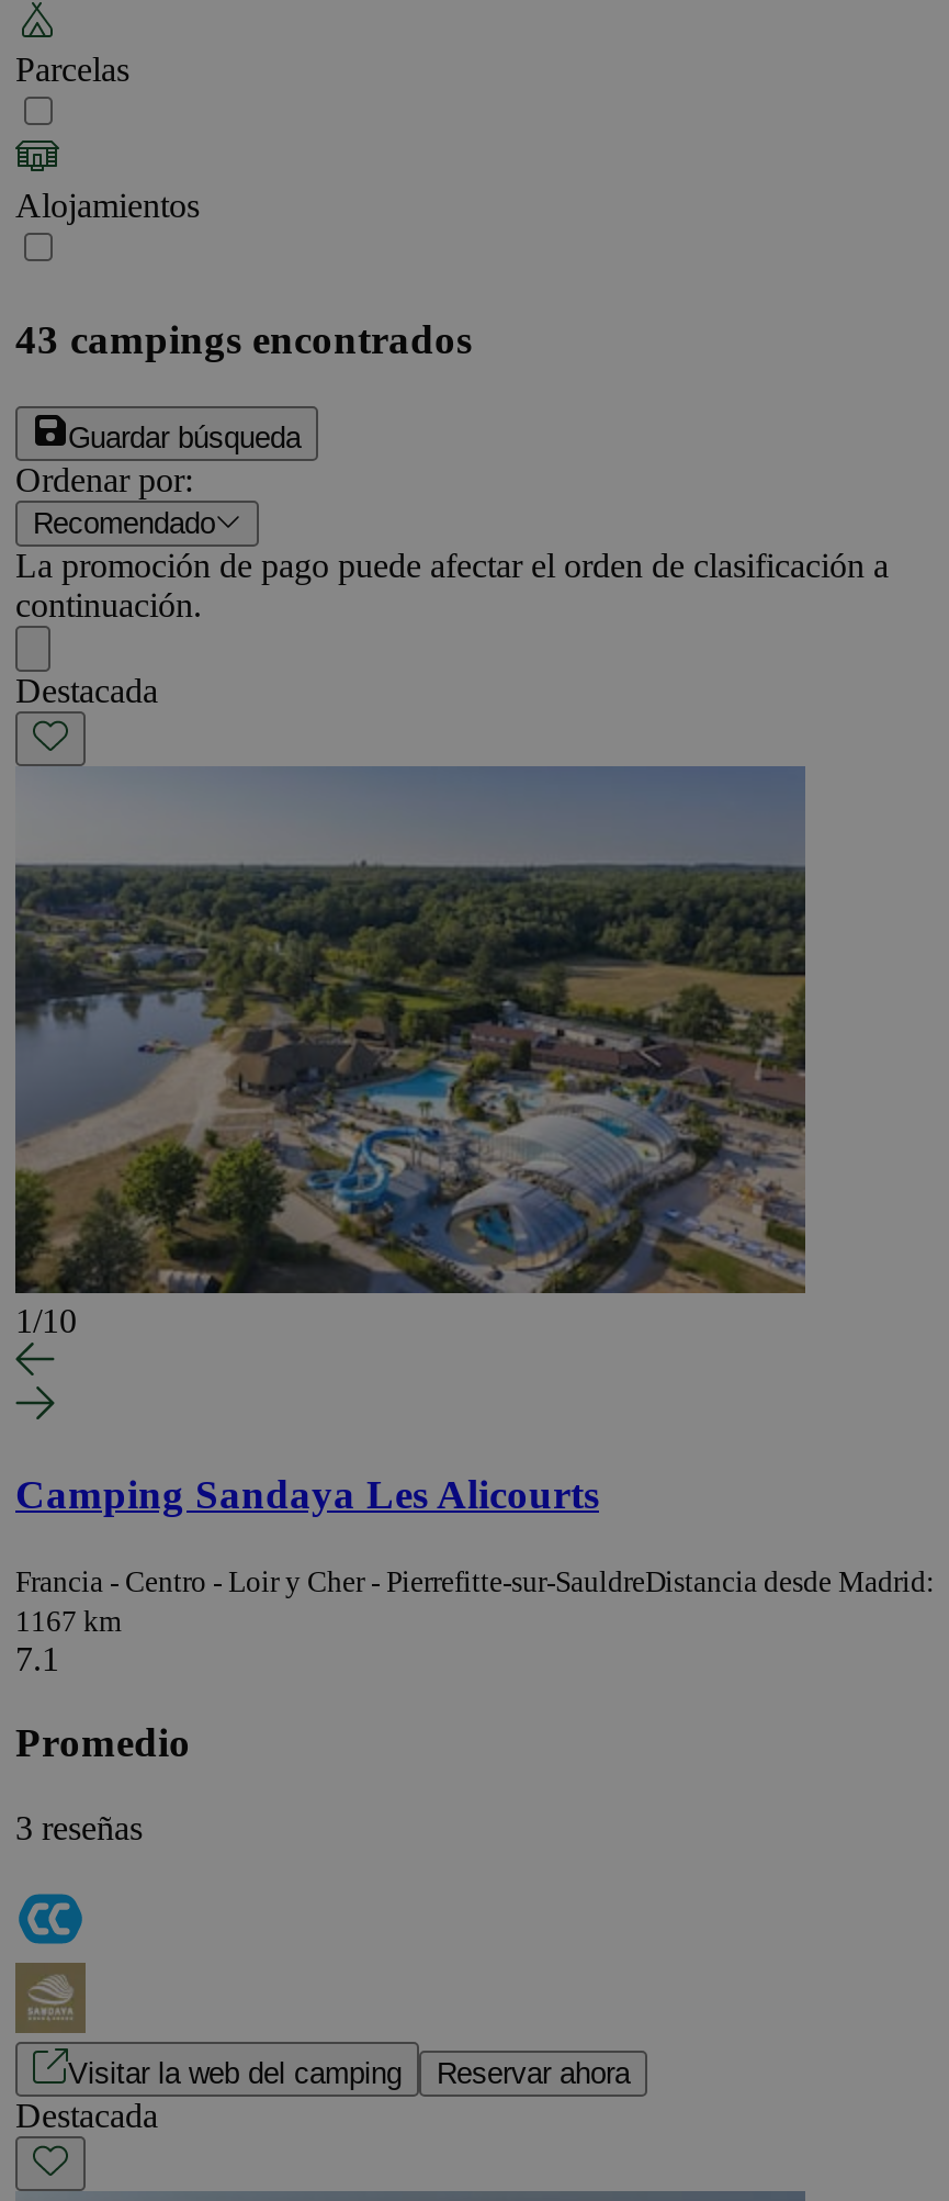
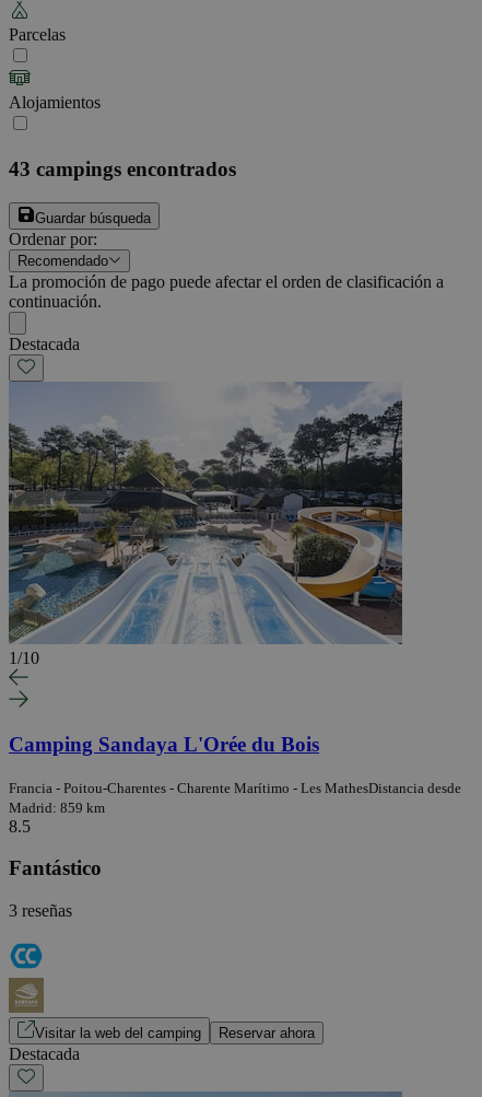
- [image]
+ [image]

- Camping Sandaya Les Alicourts
+ Camping Sandaya L'Orée du Bois

- Francia - Centro - Loir y Cher - Pierrefitte-sur-SauldreDistancia desde Madrid:
- 1167 km
- 7.1
+ Francia - Poitou-Charentes - Charente Marítimo - Les MathesDistancia desde
+ Madrid: 859 km
+ 8.5

- Promedio
+ Fantástico
